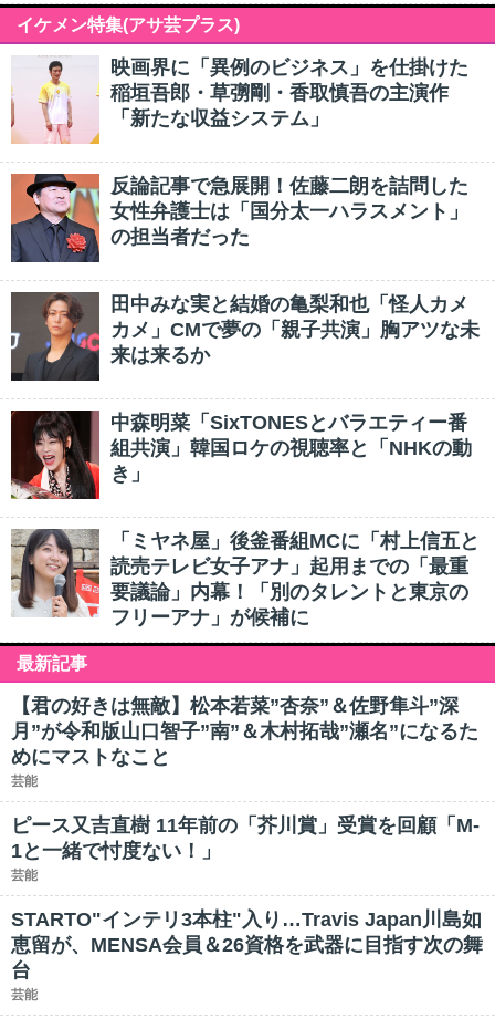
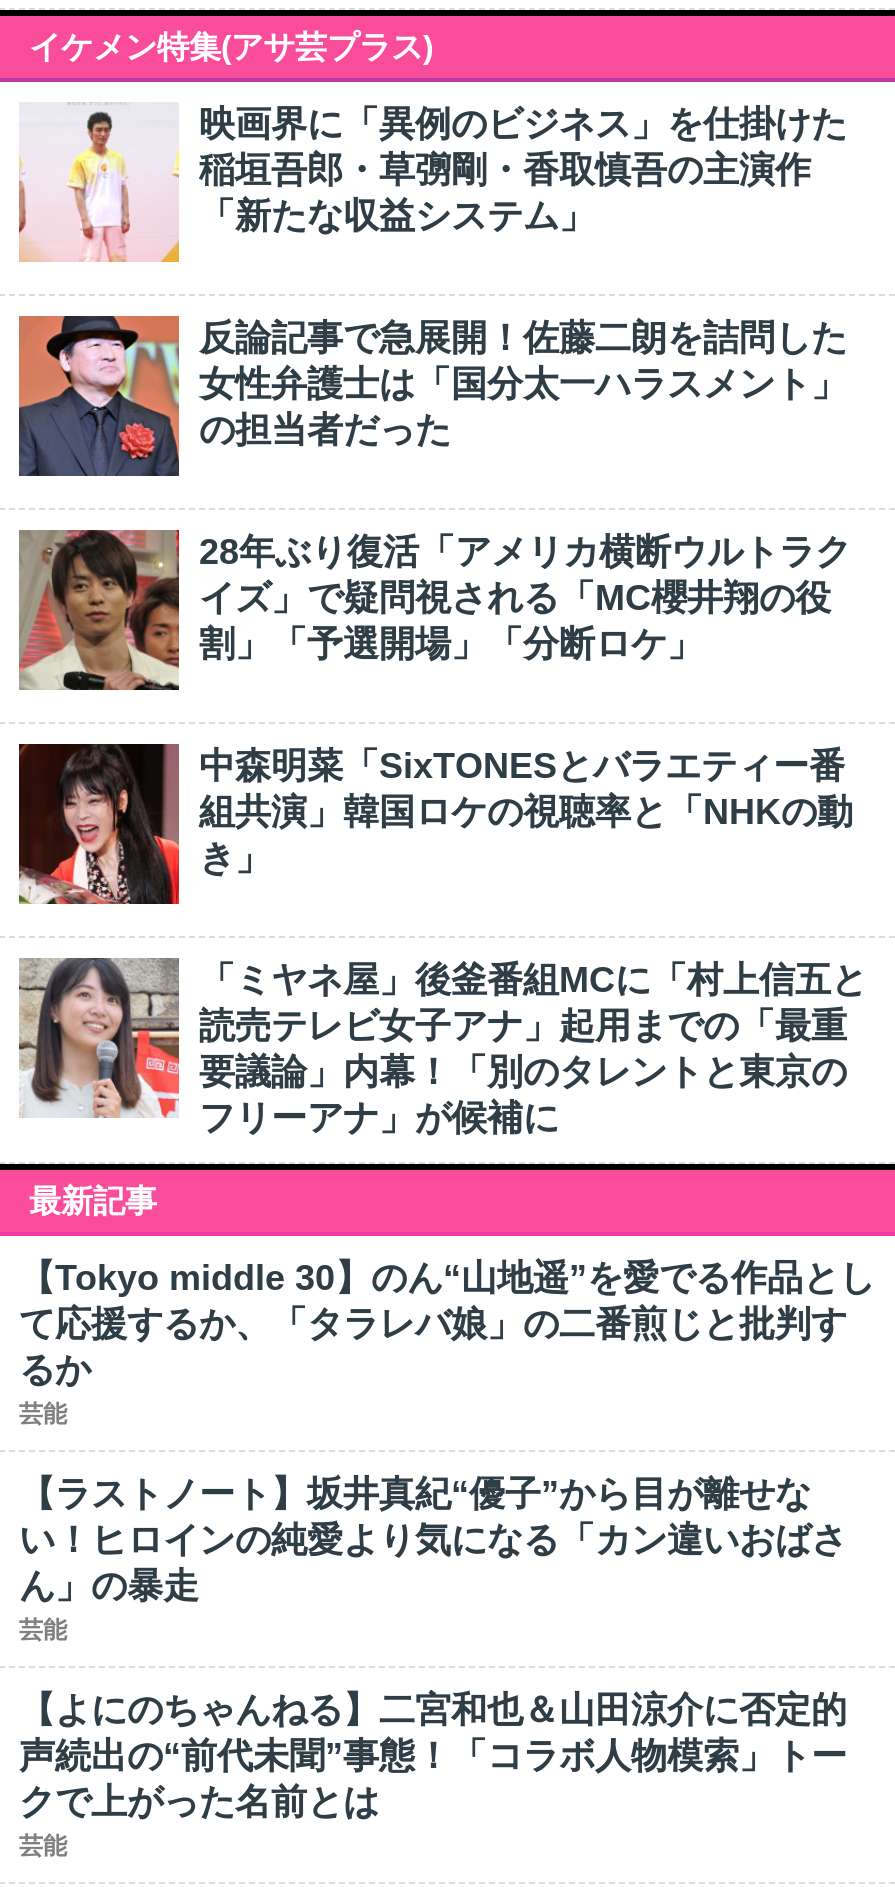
- [image]
- 田中みな実と結婚の亀梨和也「怪人カメ
- カメ」CMで夢の「親子共演」胸アツな未
- 来は来るか
+ [image]
+ 28年ぶり復活「アメリカ横断ウルトラク
+ イズ」で疑問視される「MC櫻井翔の役
+ 割」「予選開場」「分断ロケ」

- 【君の好きは無敵】松本若菜”杏奈”＆佐野隼斗”深
- 月”が令和版山口智子”南”＆木村拓哉”瀬名”になるた
- めにマストなこと
+ 【Tokyo middle 30】のん“山地遥”を愛でる作品とし
+ て応援するか、「タラレバ娘」の二番煎じと批判す
+ るか

- ピース又吉直樹 11年前の「芥川賞」受賞を回顧「M-
- 1と一緒で忖度ない！」
+ 【ラストノート】坂井真紀“優子”から目が離せな
+ い！ヒロインの純愛より気になる「カン違いおばさ
+ ん」の暴走

- STARTO"インテリ3本柱"入り…Travis Japan川島如
- 恵留が、MENSA会員＆26資格を武器に目指す次の舞
- 台
+ 【よにのちゃんねる】二宮和也＆山田涼介に否定的
+ 声続出の“前代未聞”事態！「コラボ人物模索」トー
+ クで上がった名前とは
